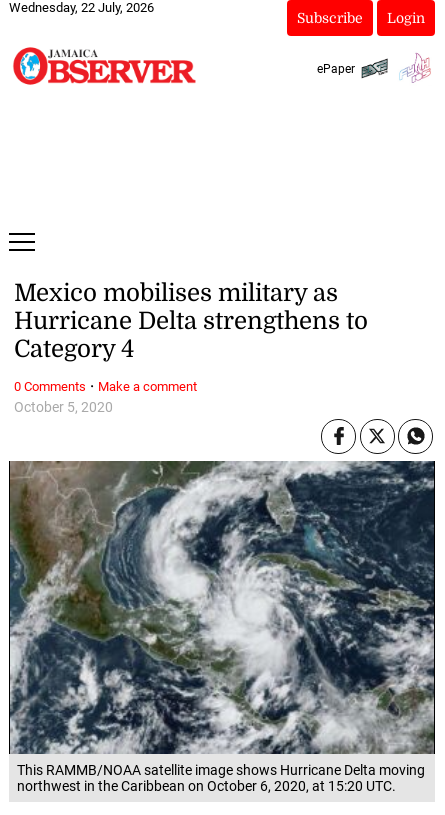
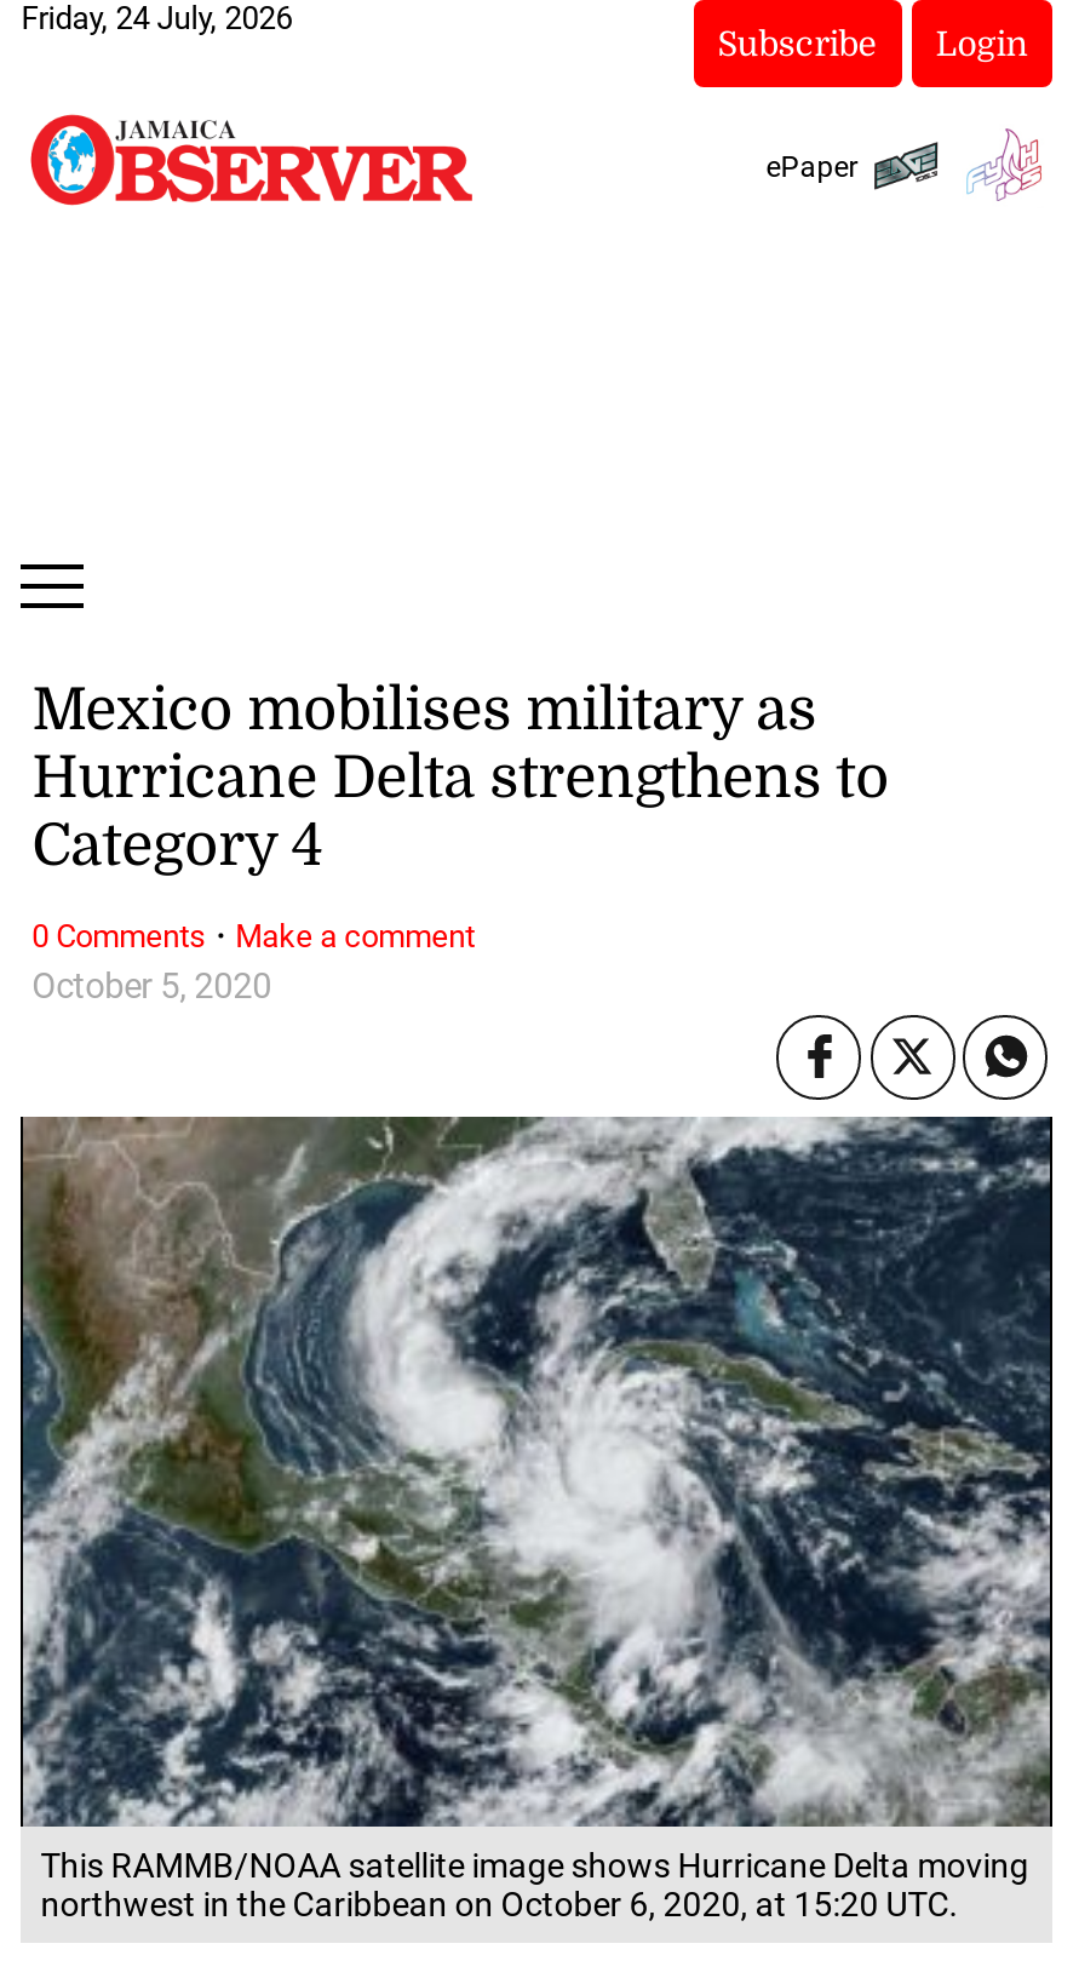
- Wednesday, 22 July, 2026
+ Friday, 24 July, 2026
